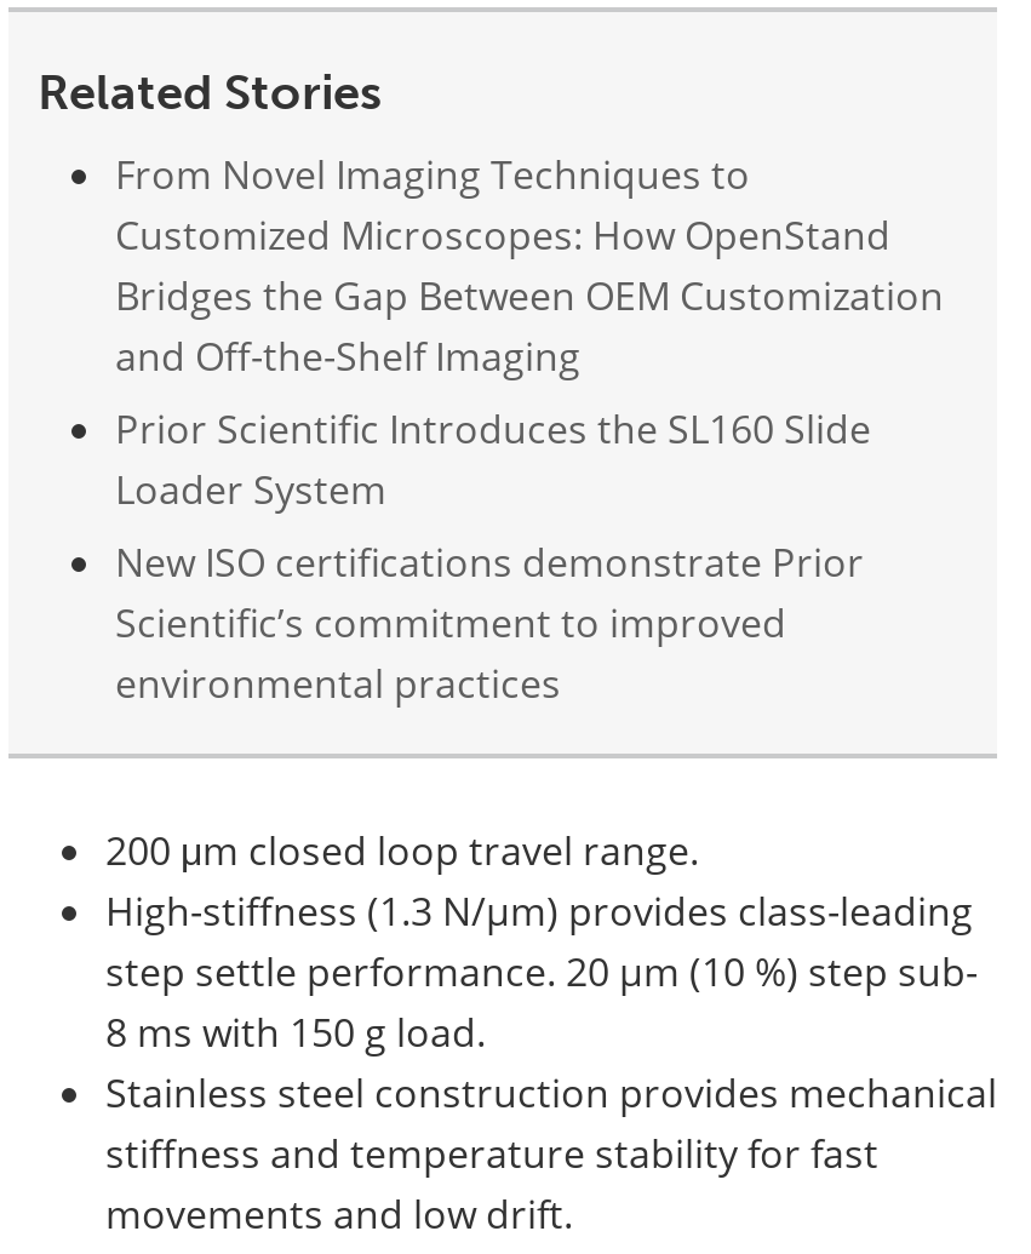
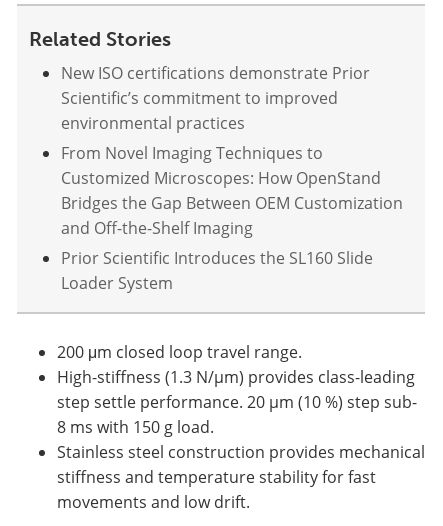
moved down: From Novel Imaging Techniques to | Customized Microscopes: How OpenStand | Bridges the Gap Between OEM Customization | and Off-the-Shelf Imaging | Prior Scientific Introduces the SL160 Slide | Loader System

moved up: New ISO certifications demonstrate Prior | Scientific’s commitment to improved | environmental practices
